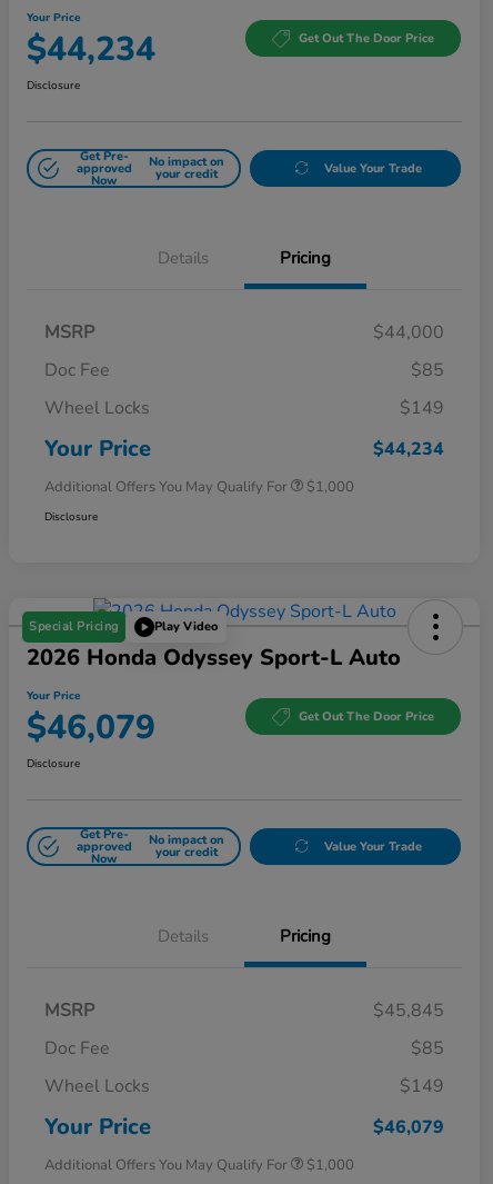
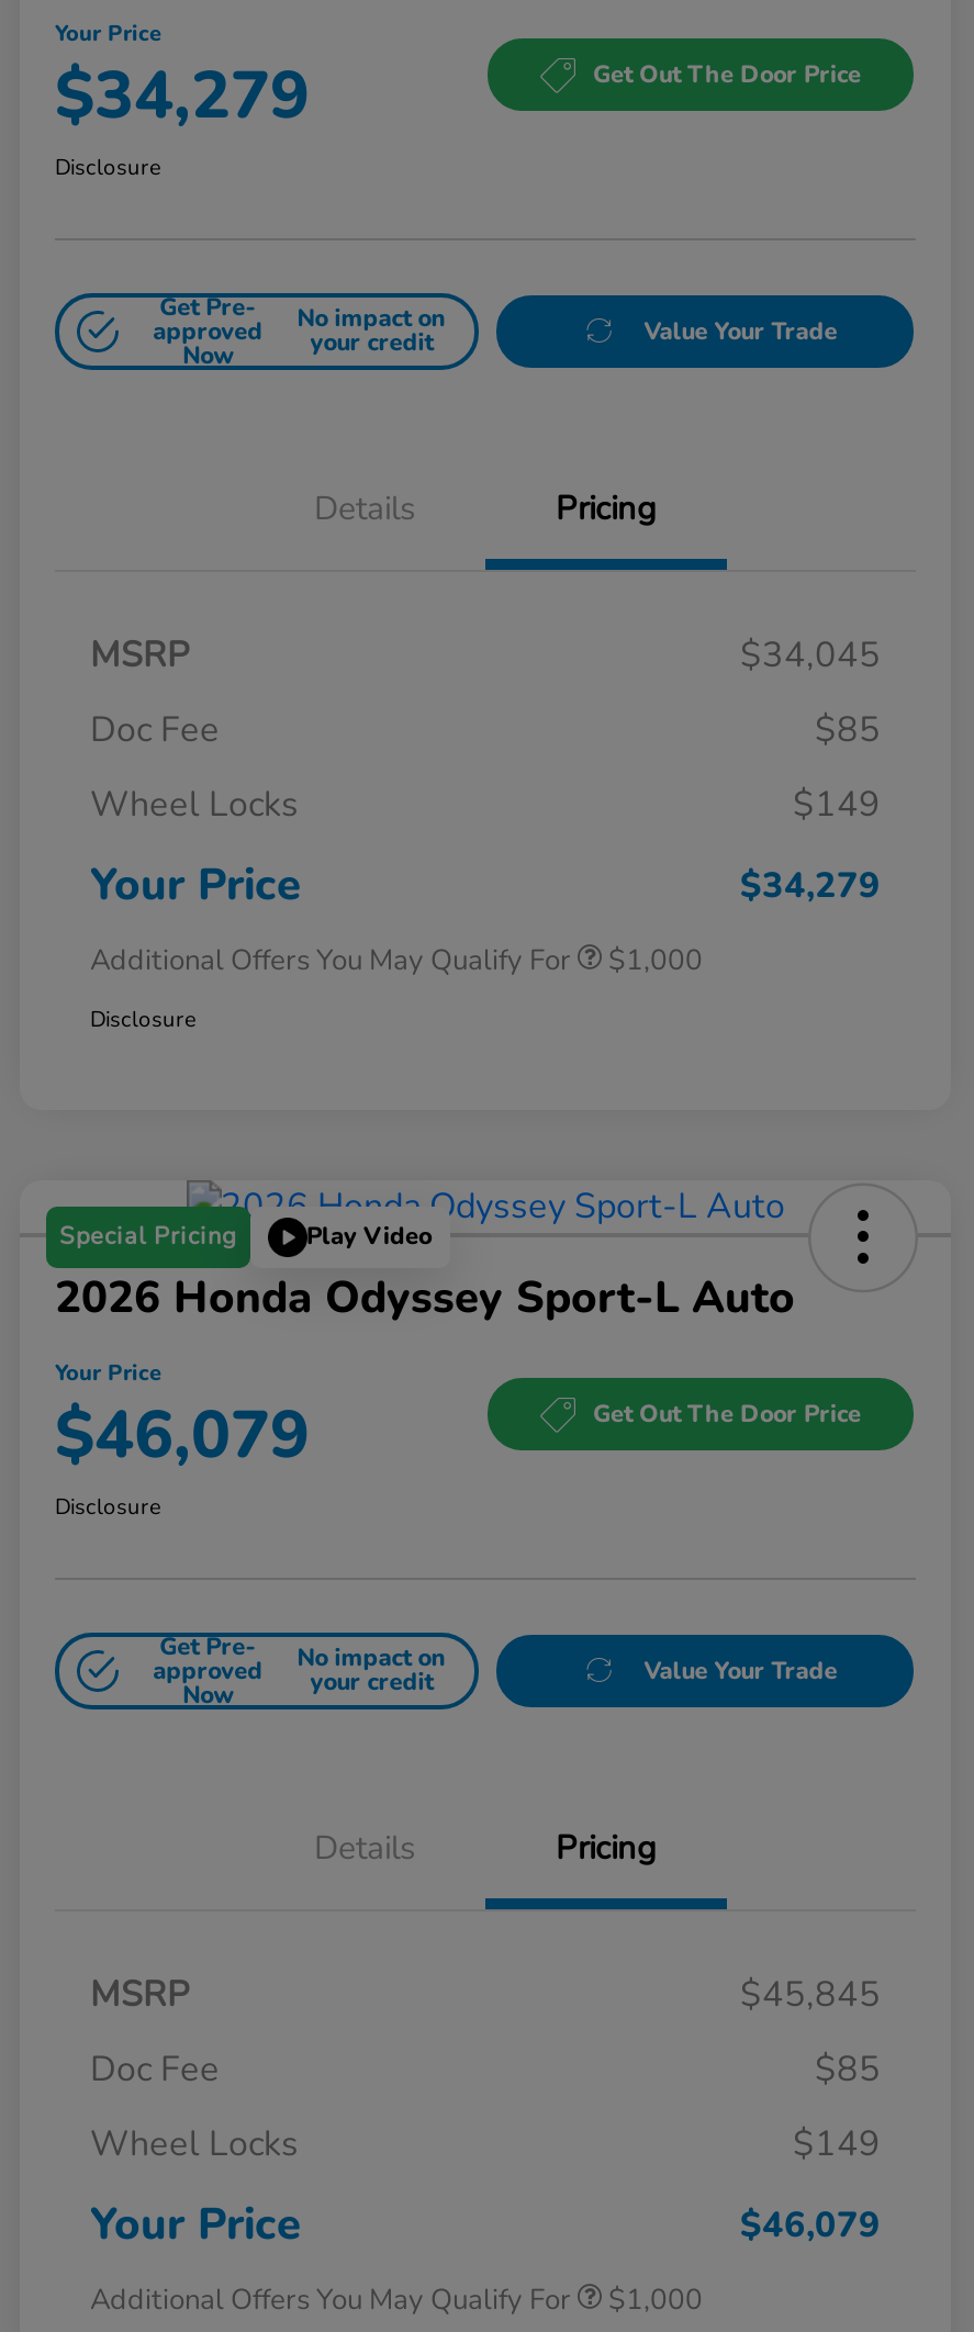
- $44,234
+ $34,279

- $44,000
+ $34,045

- $44,234
+ $34,279
